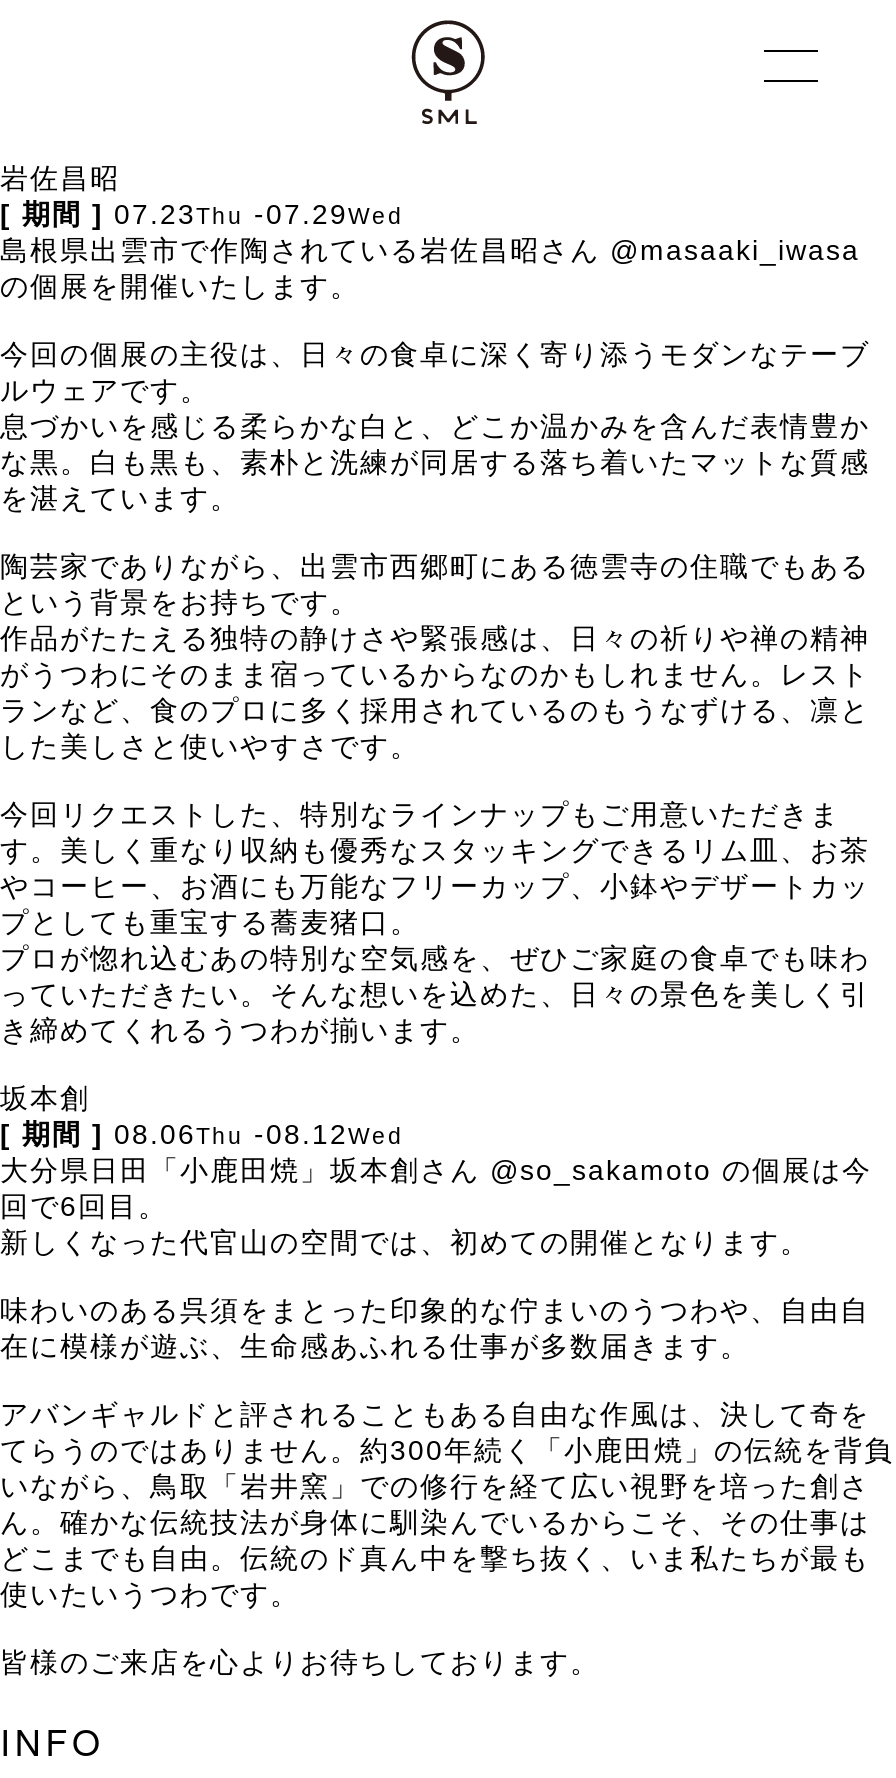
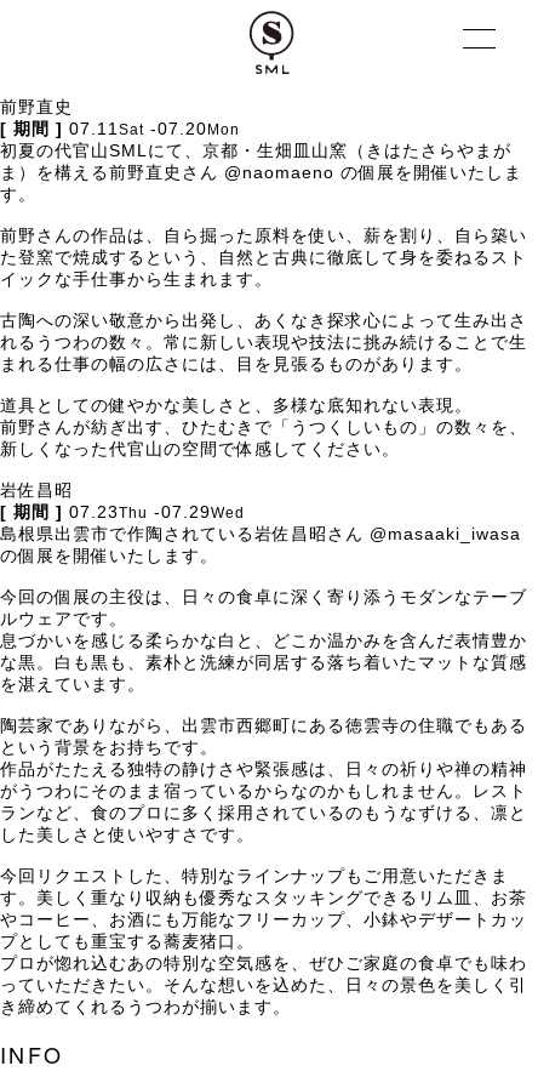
+ 前野直史
+ [ 期間 ] 07.11 Sat -07.20 Mon
+ 初夏の代官山SMLにて、京都・生畑皿山窯（きはたさらやまが
+ ま）を構える前野直史さん @naomaeno の個展を開催いたしま
+ す。
+ 前野さんの作品は、自ら掘った原料を使い、薪を割り、自ら築い
+ た登窯で焼成するという、自然と古典に徹底して身を委ねるスト
+ イックな手仕事から生まれます。
+ 古陶への深い敬意から出発し、あくなき探求心によって生み出さ
+ れるうつわの数々。常に新しい表現や技法に挑み続けることで生
+ まれる仕事の幅の広さには、目を見張るものがあります。
+ 道具としての健やかな美しさと、多様な底知れない表現。
+ 前野さんが紡ぎ出す、ひたむきで「うつくしいもの」の数々を、
+ 新しくなった代官山の空間で体感してください。

moved down: 岩佐昌昭 | [ 期間 ] 07.23Thu -07.29Wed | 島根県出雲市で作陶されている岩佐昌昭さん @masaaki_iwasa | ... | っていただきたい。そんな想いを込めた、日々の景色を美しく引 | き締めてくれるうつわが揃います。

- 坂本創
- [ 期間 ] 08.06Thu -08.12Wed
- 大分県日田「小鹿田焼」坂本創さん @so_sakamoto の個展は今
- 回で6回目。
- 新しくなった代官山の空間では、初めての開催となります。
- 味わいのある呉須をまとった印象的な佇まいのうつわや、自由自
- 在に模様が遊ぶ、生命感あふれる仕事が多数届きます。
- アバンギャルドと評されることもある自由な作風は、決して奇を
- てらうのではありません。約300年続く「小鹿田焼」の伝統を背負
- いながら、鳥取「岩井窯」での修行を経て広い視野を培った創さ
- ん。確かな伝統技法が身体に馴染んでいるからこそ、その仕事は
- どこまでも自由。伝統のド真ん中を撃ち抜く、いま私たちが最も
- 使いたいうつわです。
- 皆様のご来店を心よりお待ちしております。
